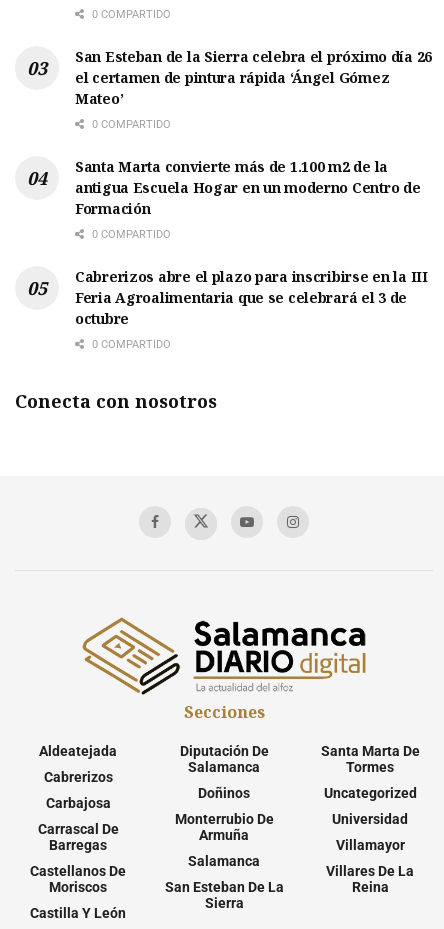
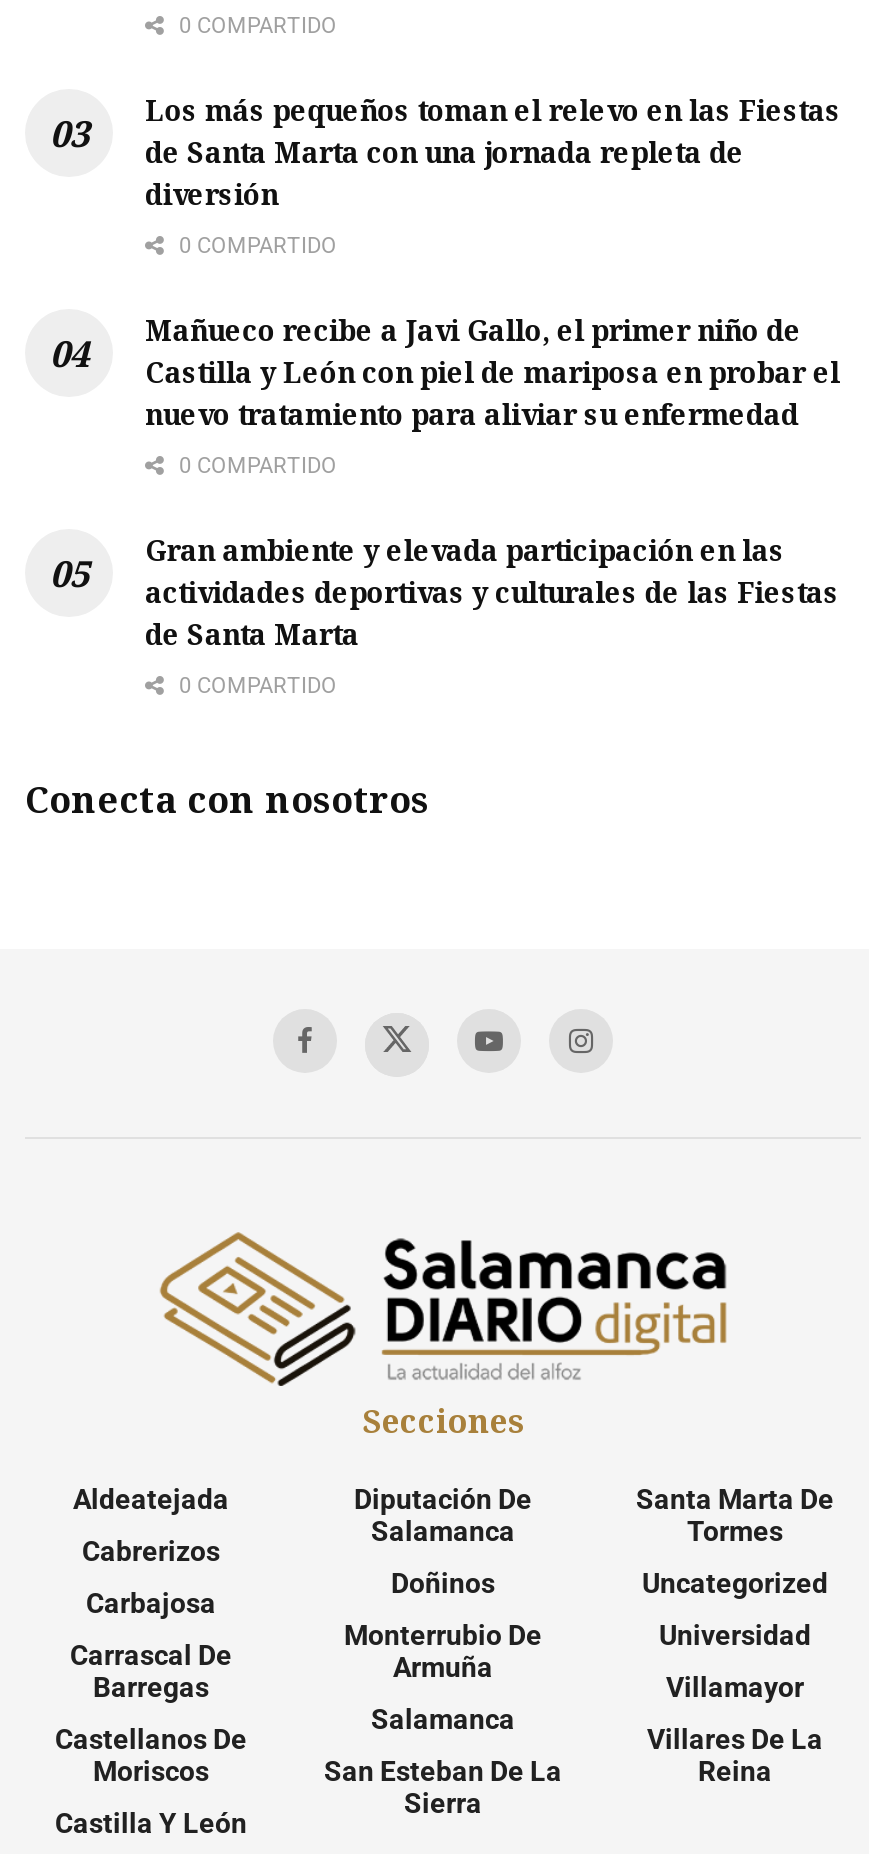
- San Esteban de la Sierra celebra el próximo día 26
- el certamen de pintura rápida ‘Ángel Gómez
- Mateo’
+ Los más pequeños toman el relevo en las Fiestas
+ de Santa Marta con una jornada repleta de
+ diversión

- Santa Marta convierte más de 1.100 m2 de la
- antigua Escuela Hogar en un moderno Centro de
- Formación
+ Mañueco recibe a Javi Gallo, el primer niño de
+ Castilla y León con piel de mariposa en probar el
+ nuevo tratamiento para aliviar su enfermedad

- Cabrerizos abre el plazo para inscribirse en la III
- Feria Agroalimentaria que se celebrará el 3 de
- octubre
+ Gran ambiente y elevada participación en las
+ actividades deportivas y culturales de las Fiestas
+ de Santa Marta
